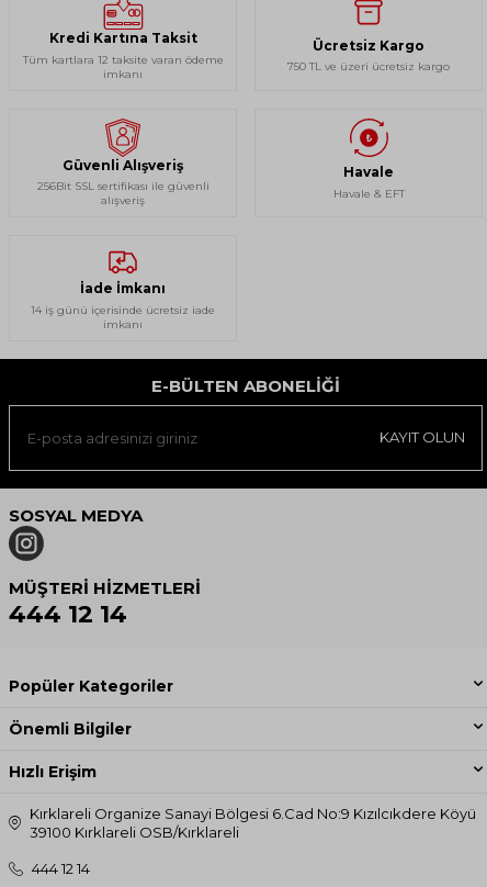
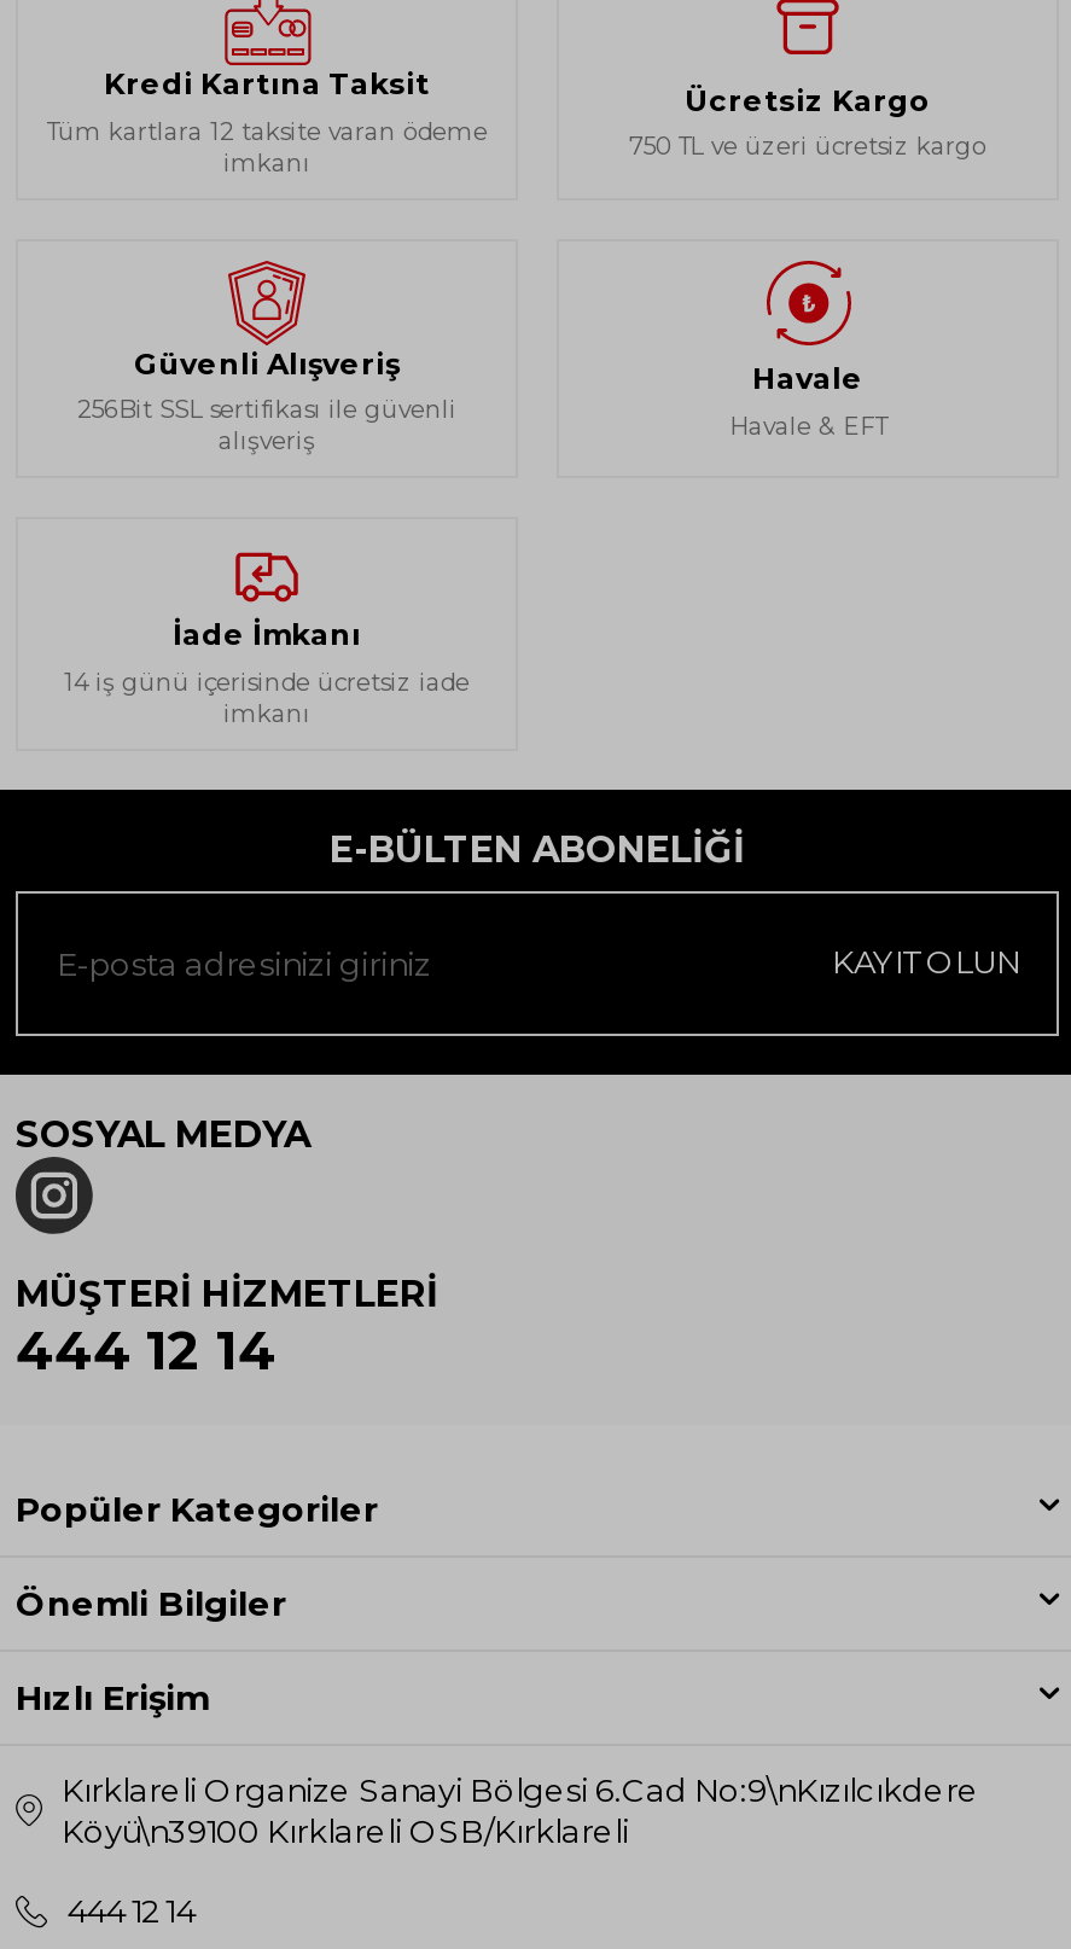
- Kırklareli Organize Sanayi Bölgesi 6.Cad No:9 Kızılcıkdere Köyü
- 39100 Kırklareli OSB/Kırklareli
+ Kırklareli Organize Sanayi Bölgesi 6.Cad No:9\nKızılcıkdere
+ Köyü\n39100 Kırklareli OSB/Kırklareli
